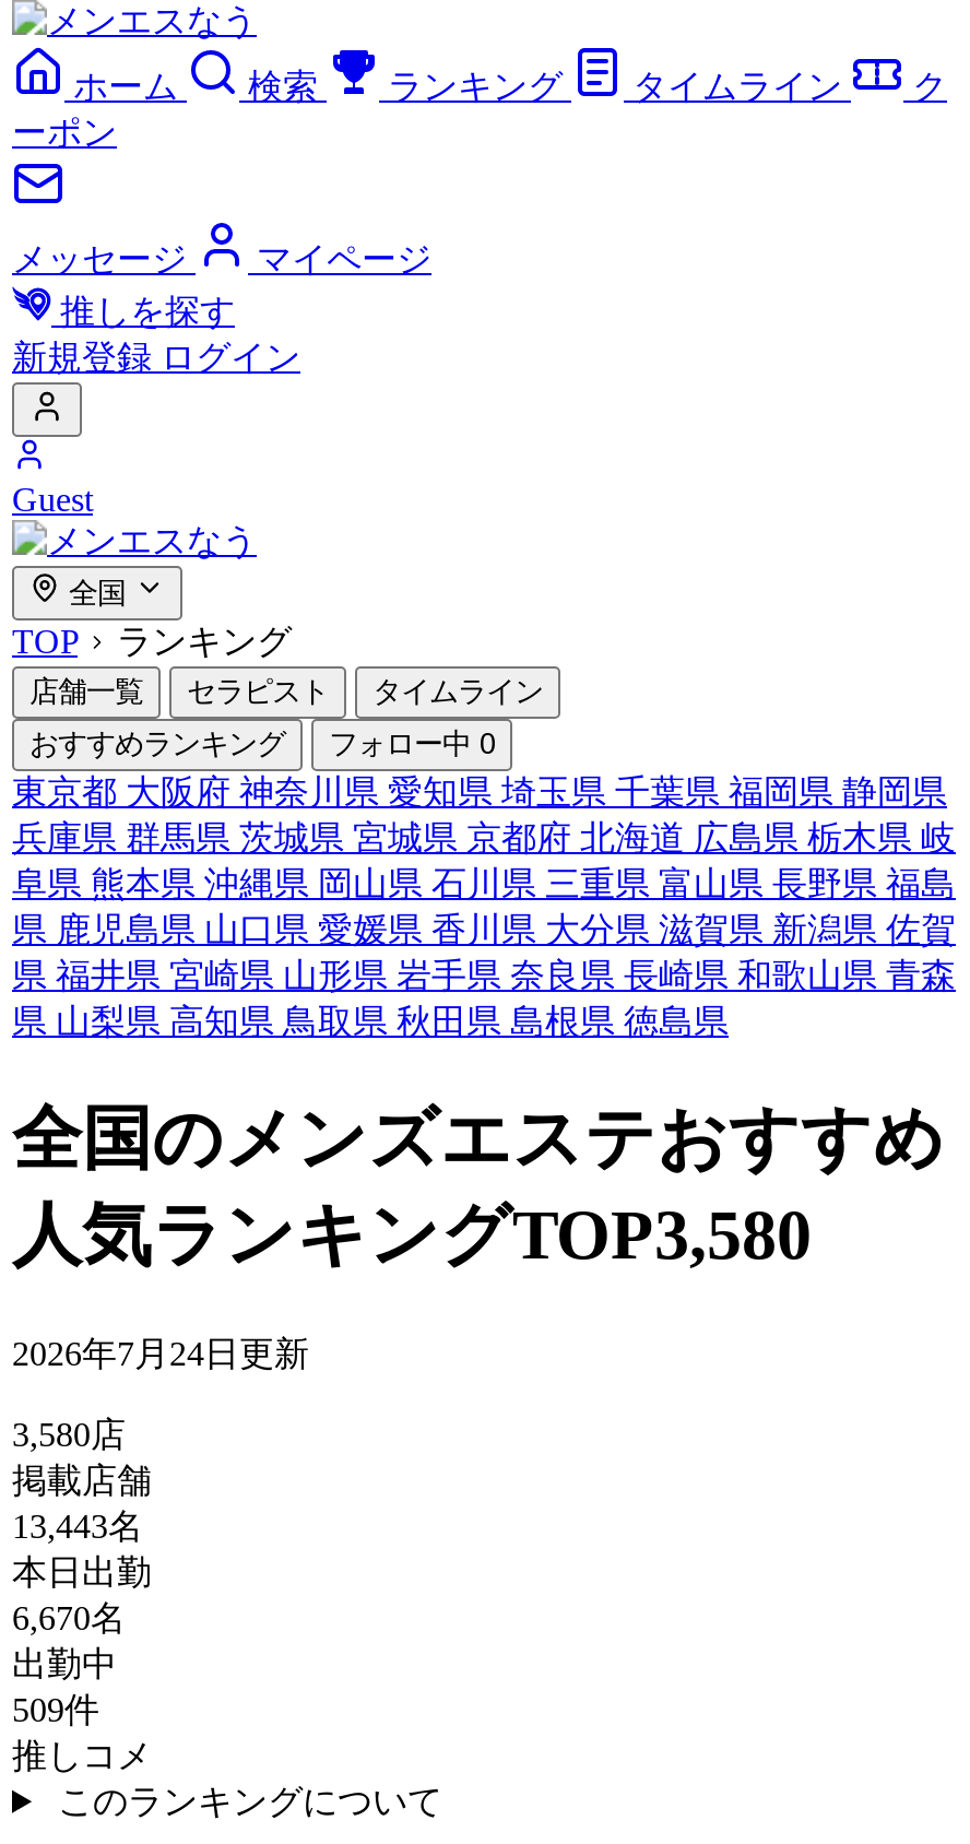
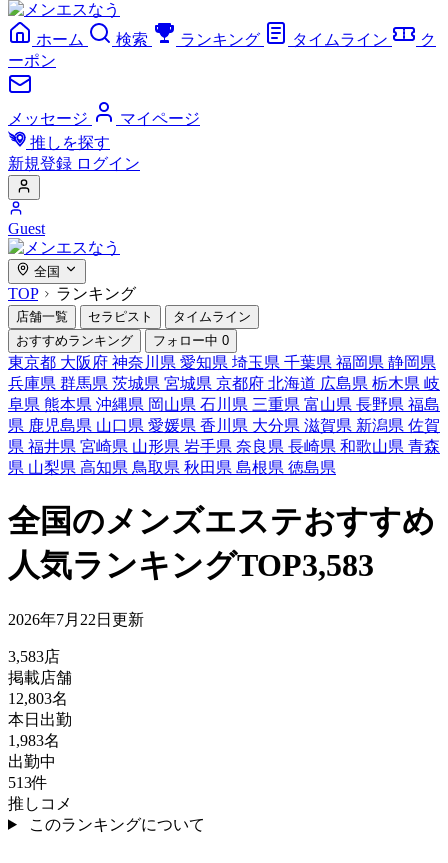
- 人気ランキングTOP3,580
+ 人気ランキングTOP3,583

- 2026年7月24日更新
+ 2026年7月22日更新

- 3,580店
+ 3,583店

- 13,443名
+ 12,803名

- 6,670名
+ 1,983名

- 509件
+ 513件
